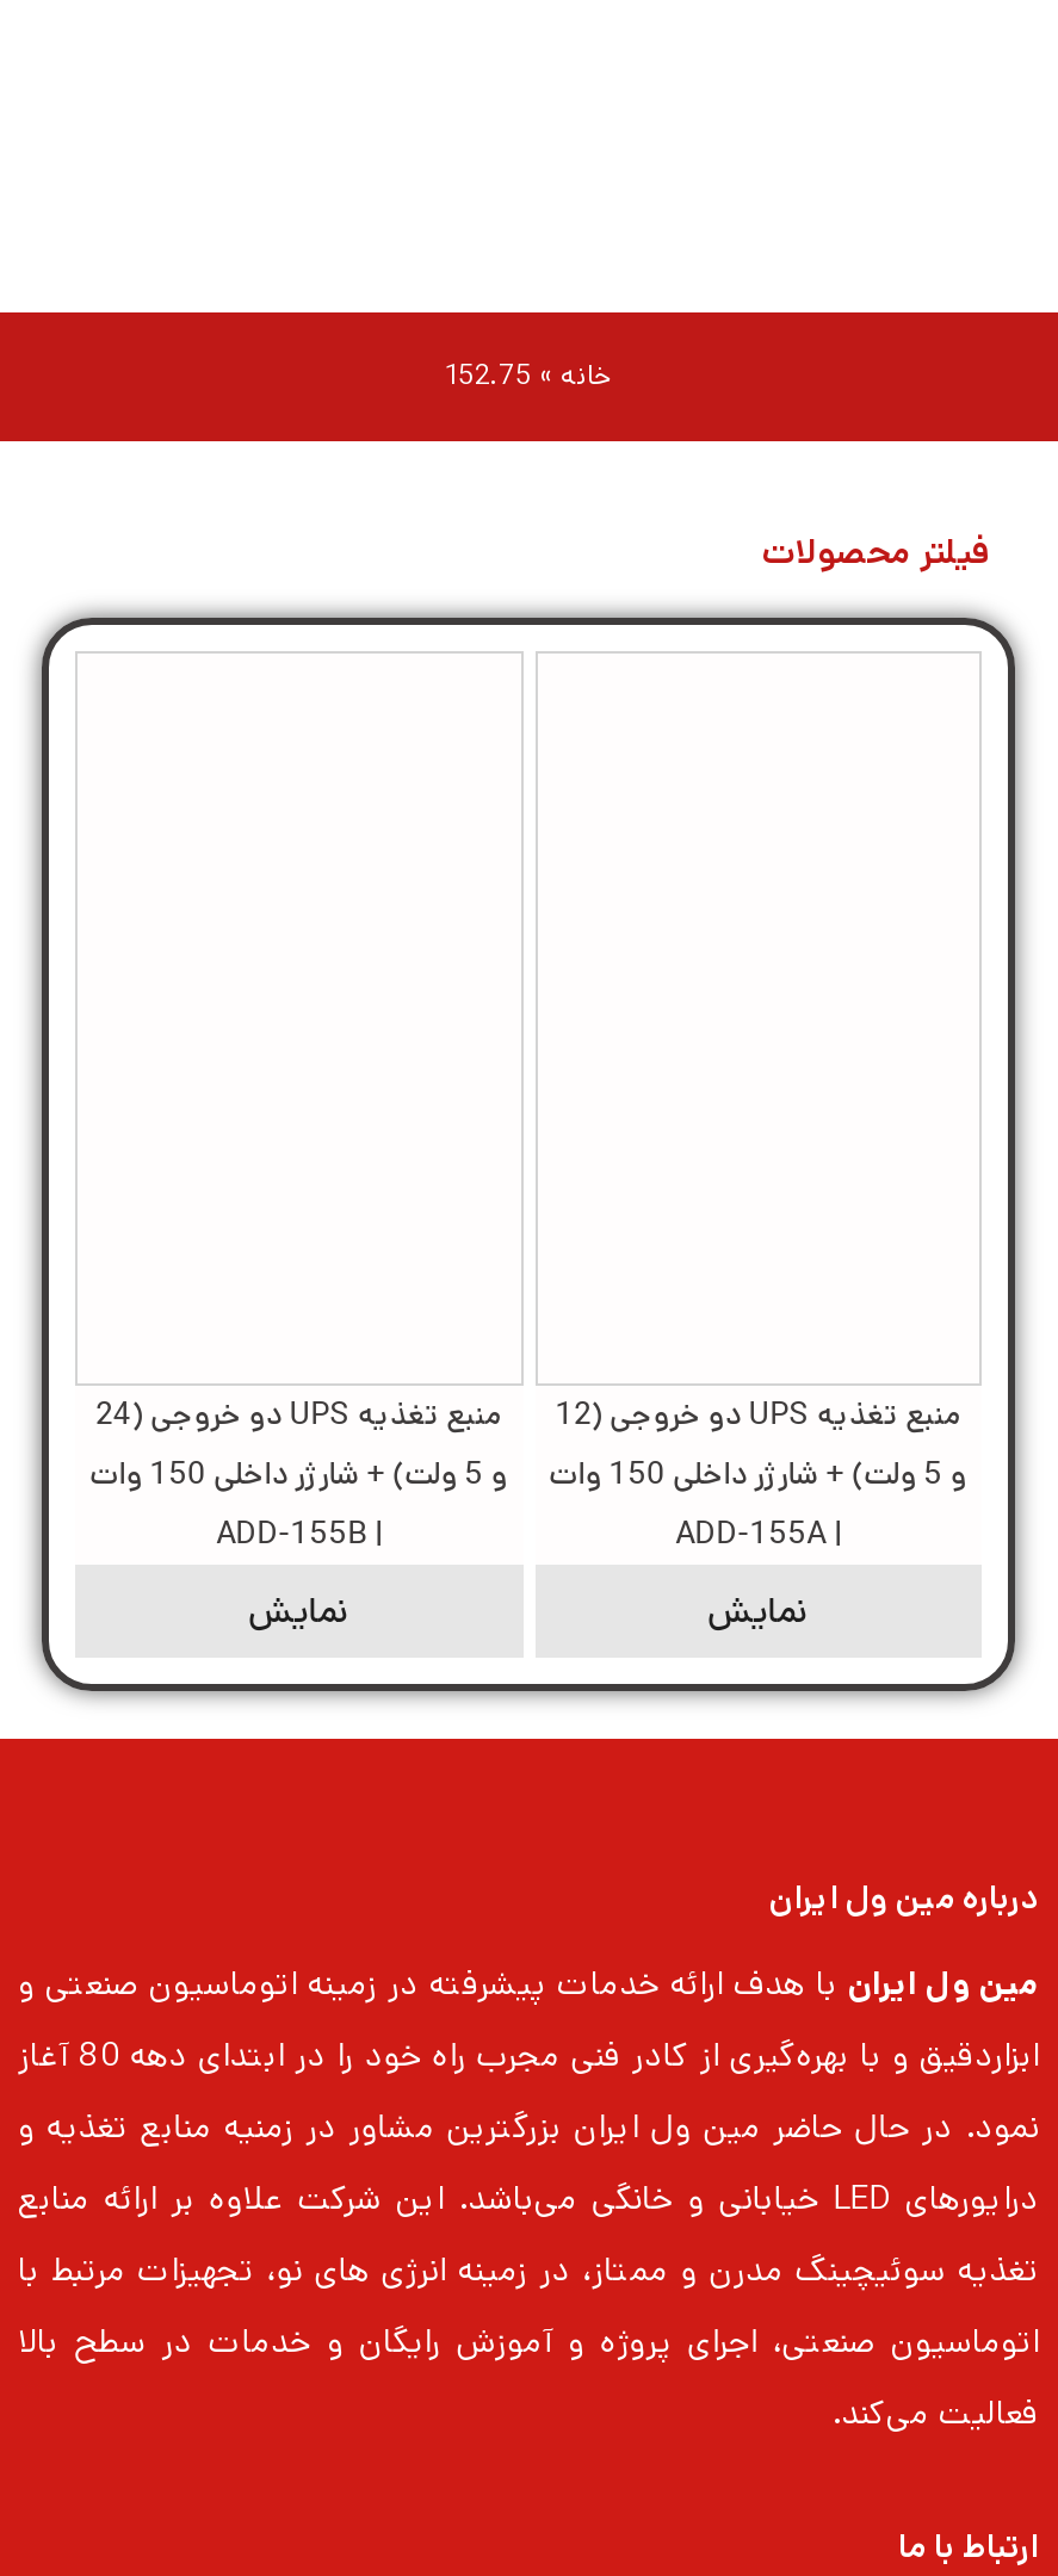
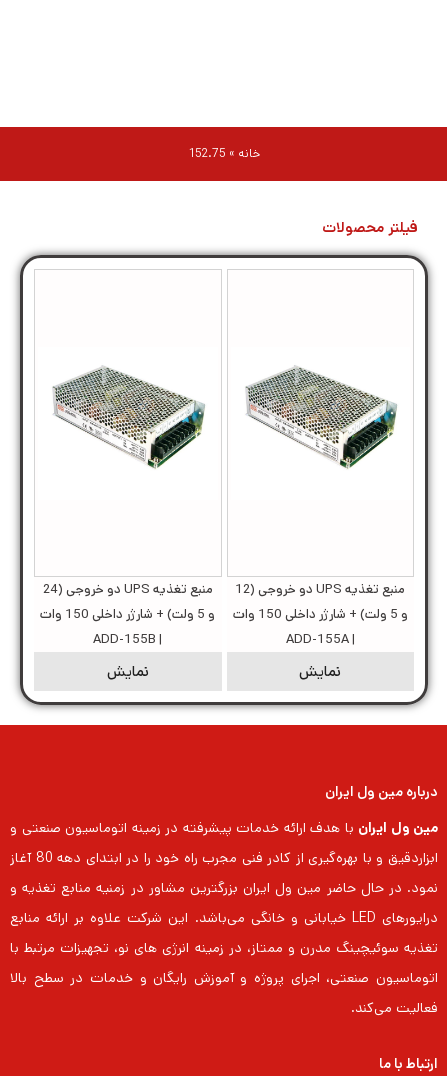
+ [image]

+ [image]
